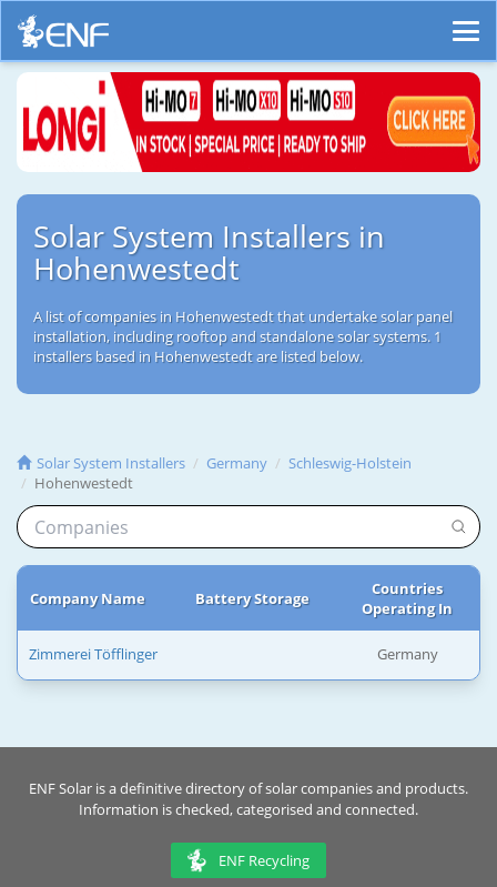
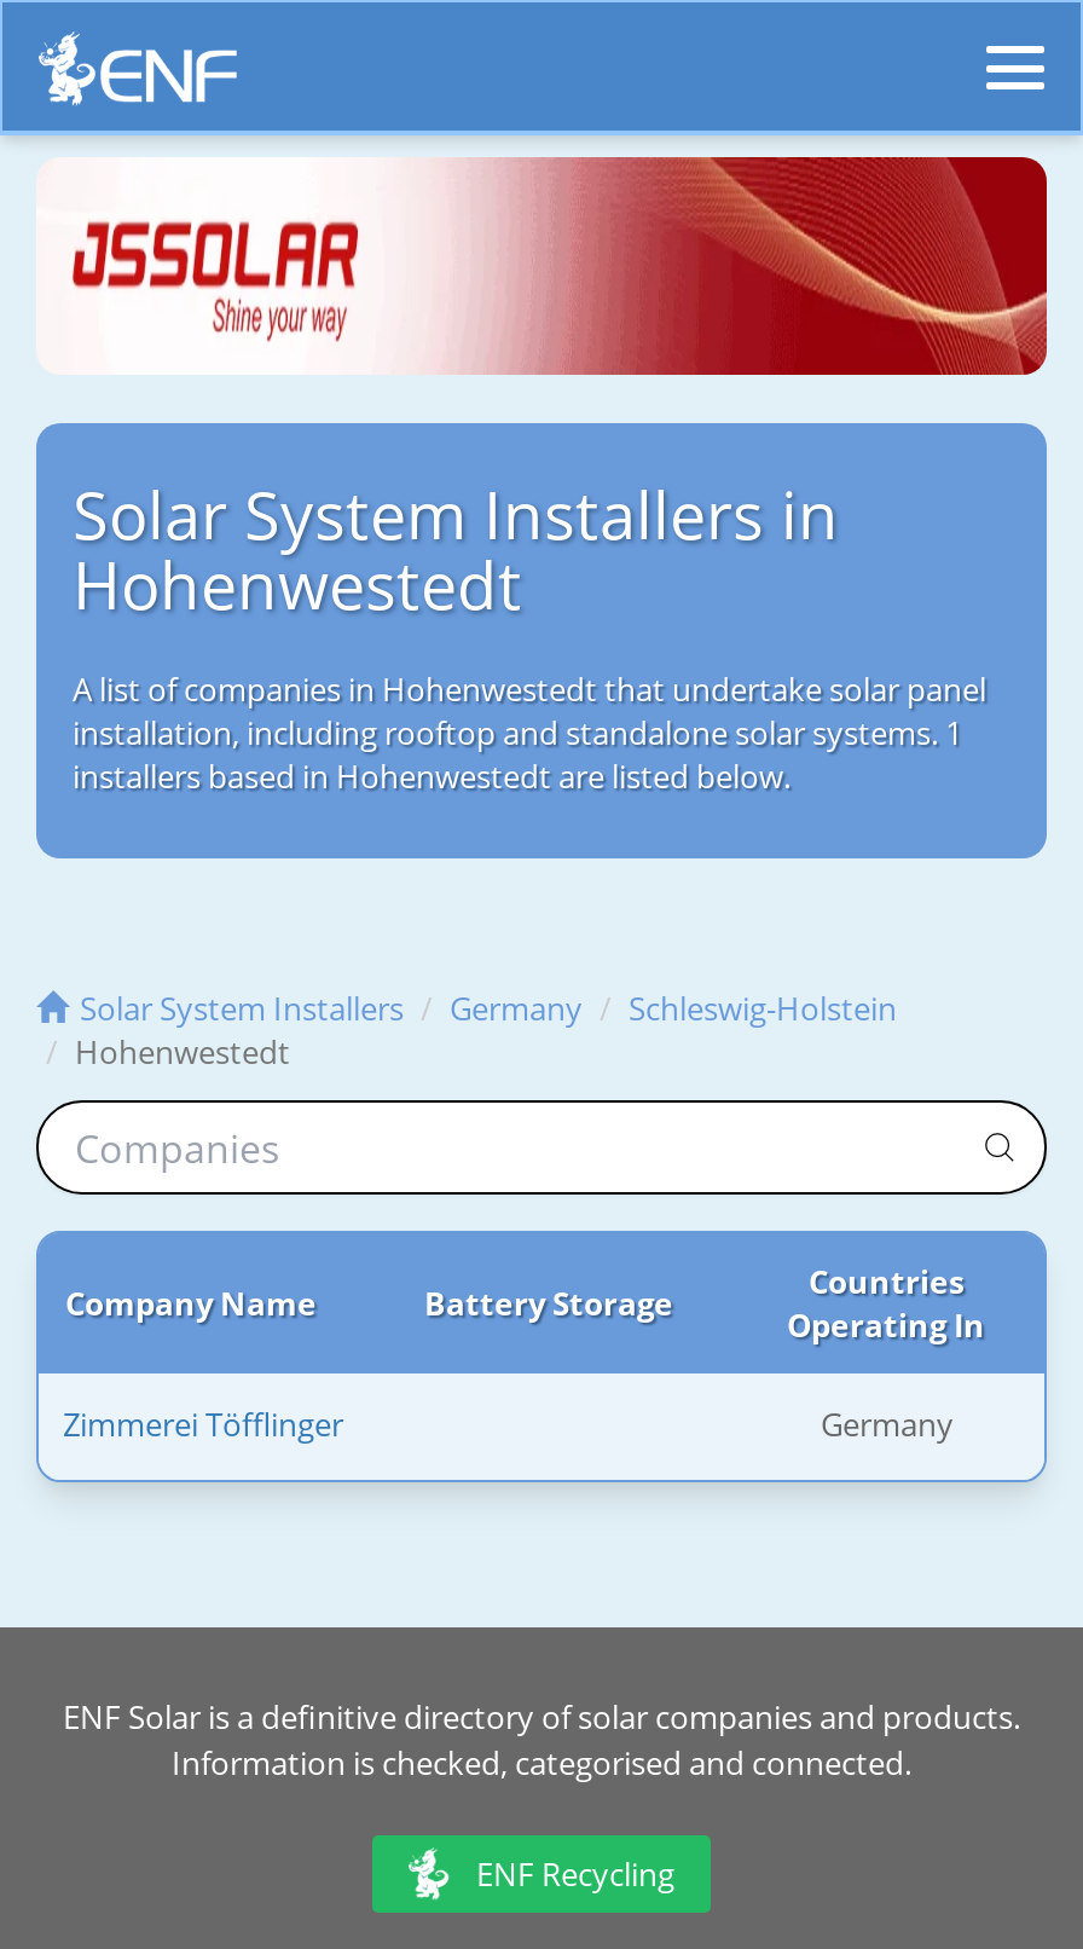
- [image]
+ [image]
